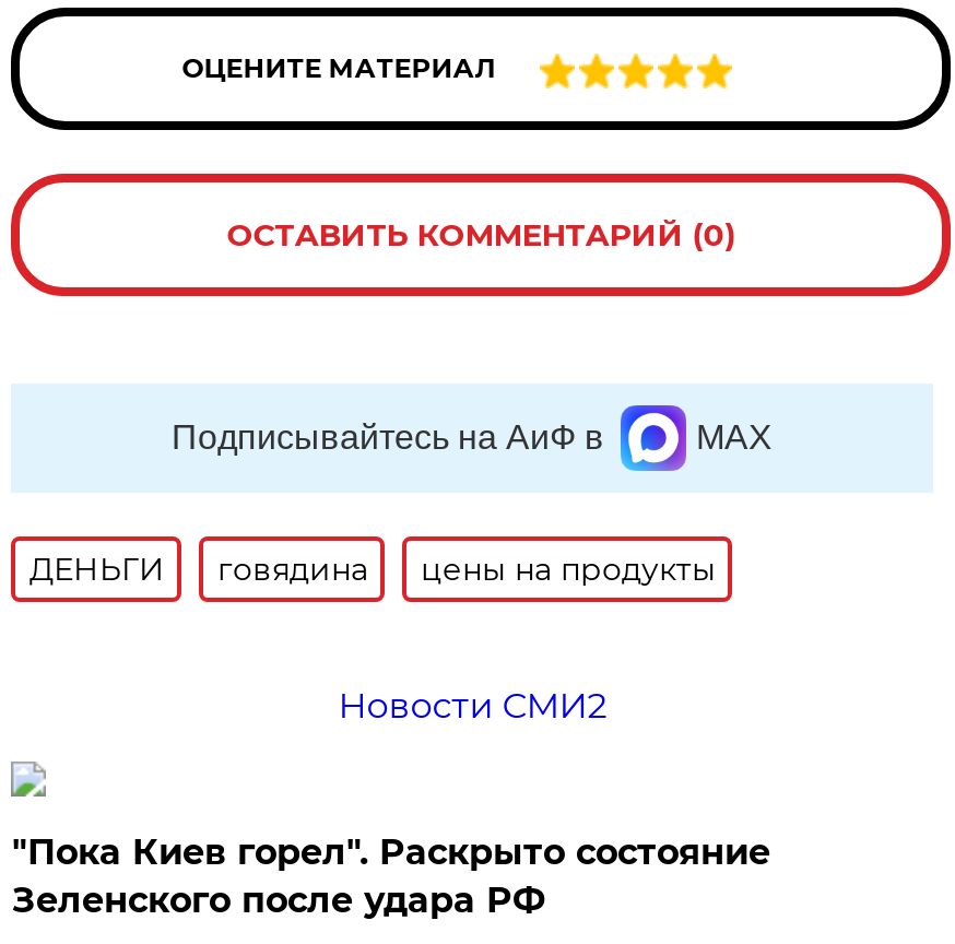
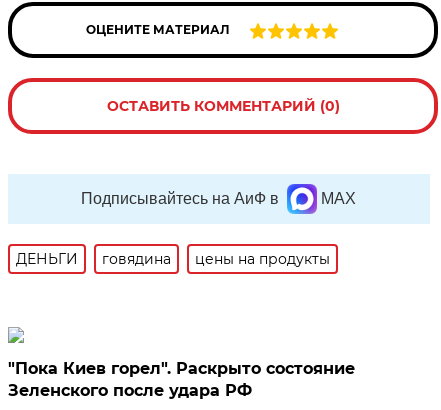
- Новости СМИ2
